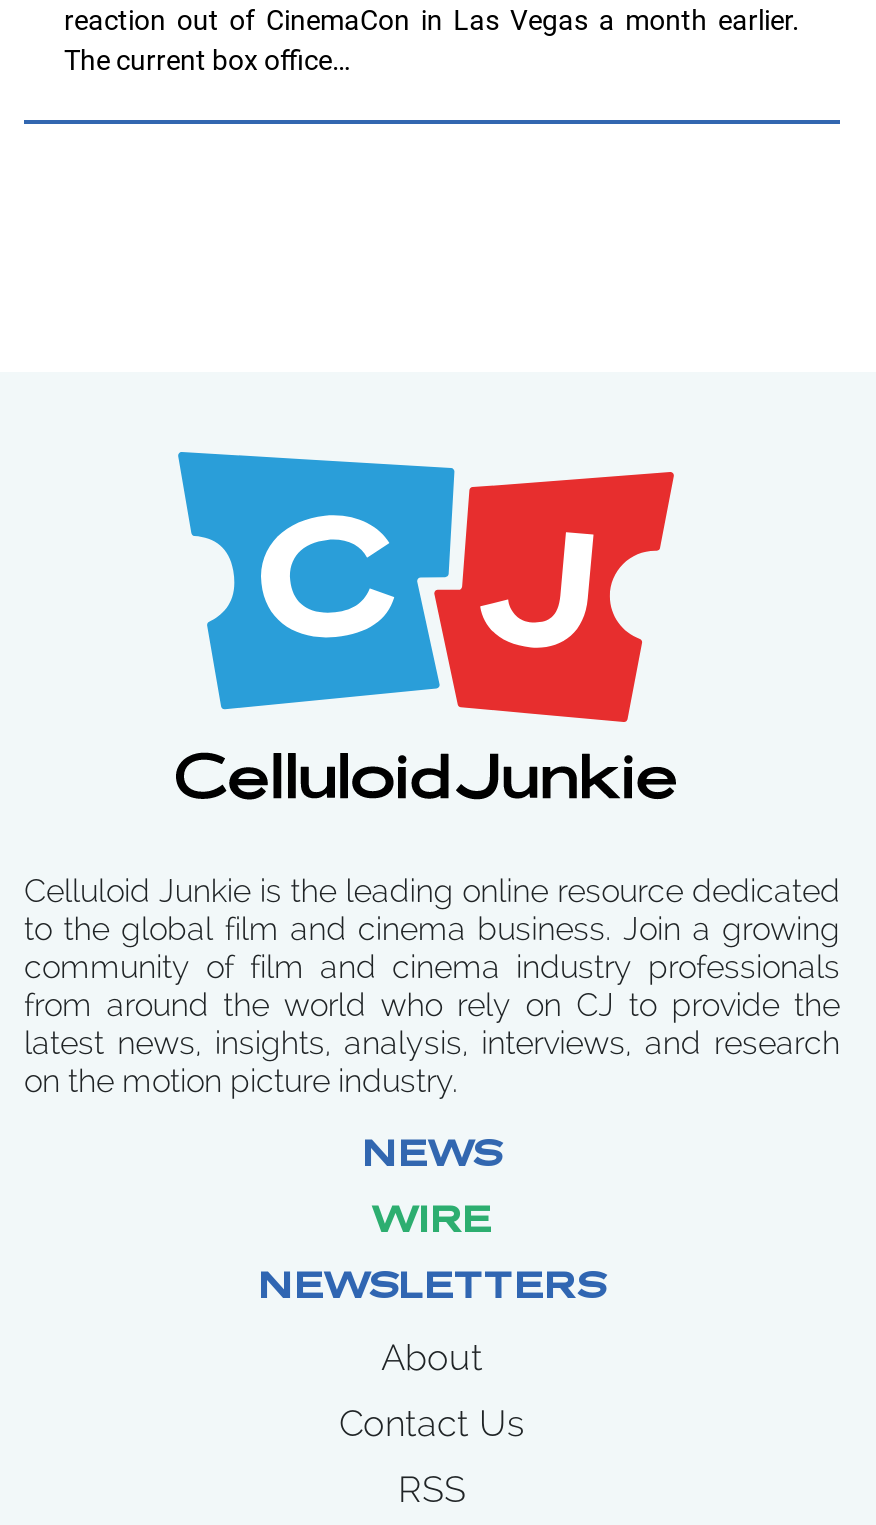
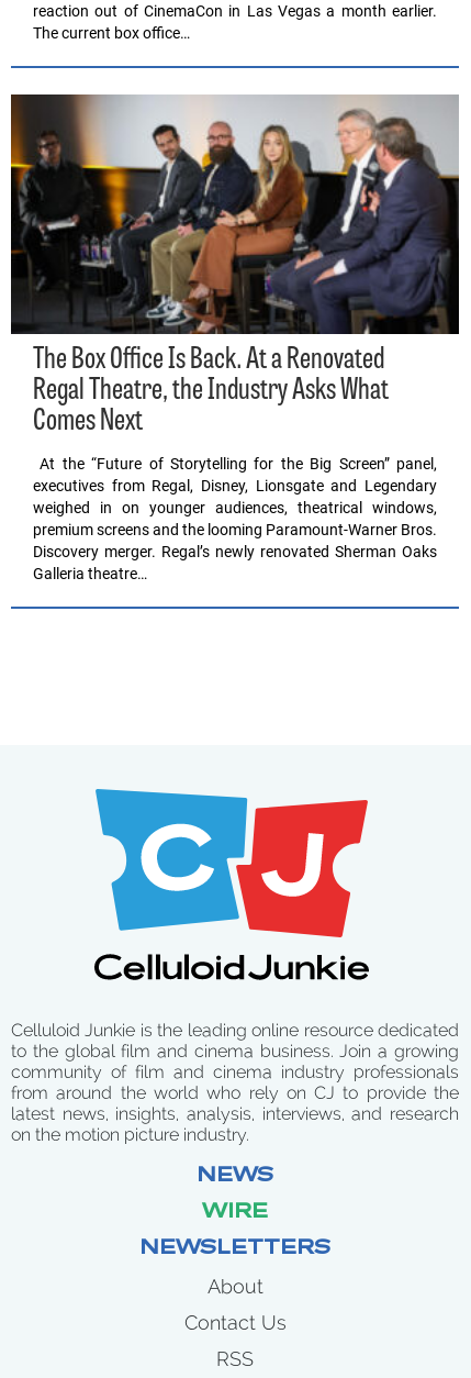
+ [image]
+ The Box Office Is Back. At a Renovated
+ Regal Theatre, the Industry Asks What
+ Comes Next
+ At the “Future of Storytelling for the Big Screen” panel,
+ executives from Regal, Disney, Lionsgate and Legendary
+ weighed in on younger audiences, theatrical windows,
+ premium screens and the looming Paramount-Warner Bros.
+ Discovery merger. Regal’s newly renovated Sherman Oaks
+ Galleria theatre…
